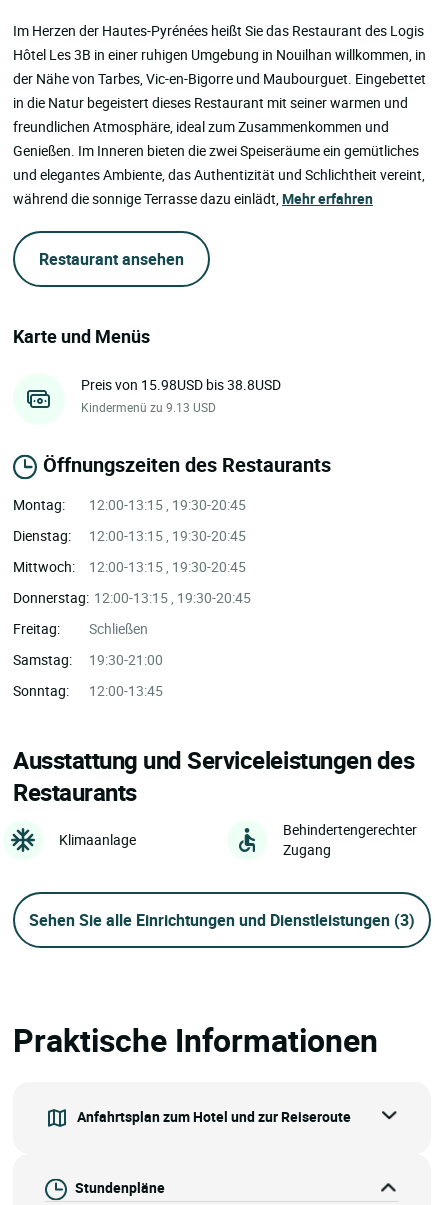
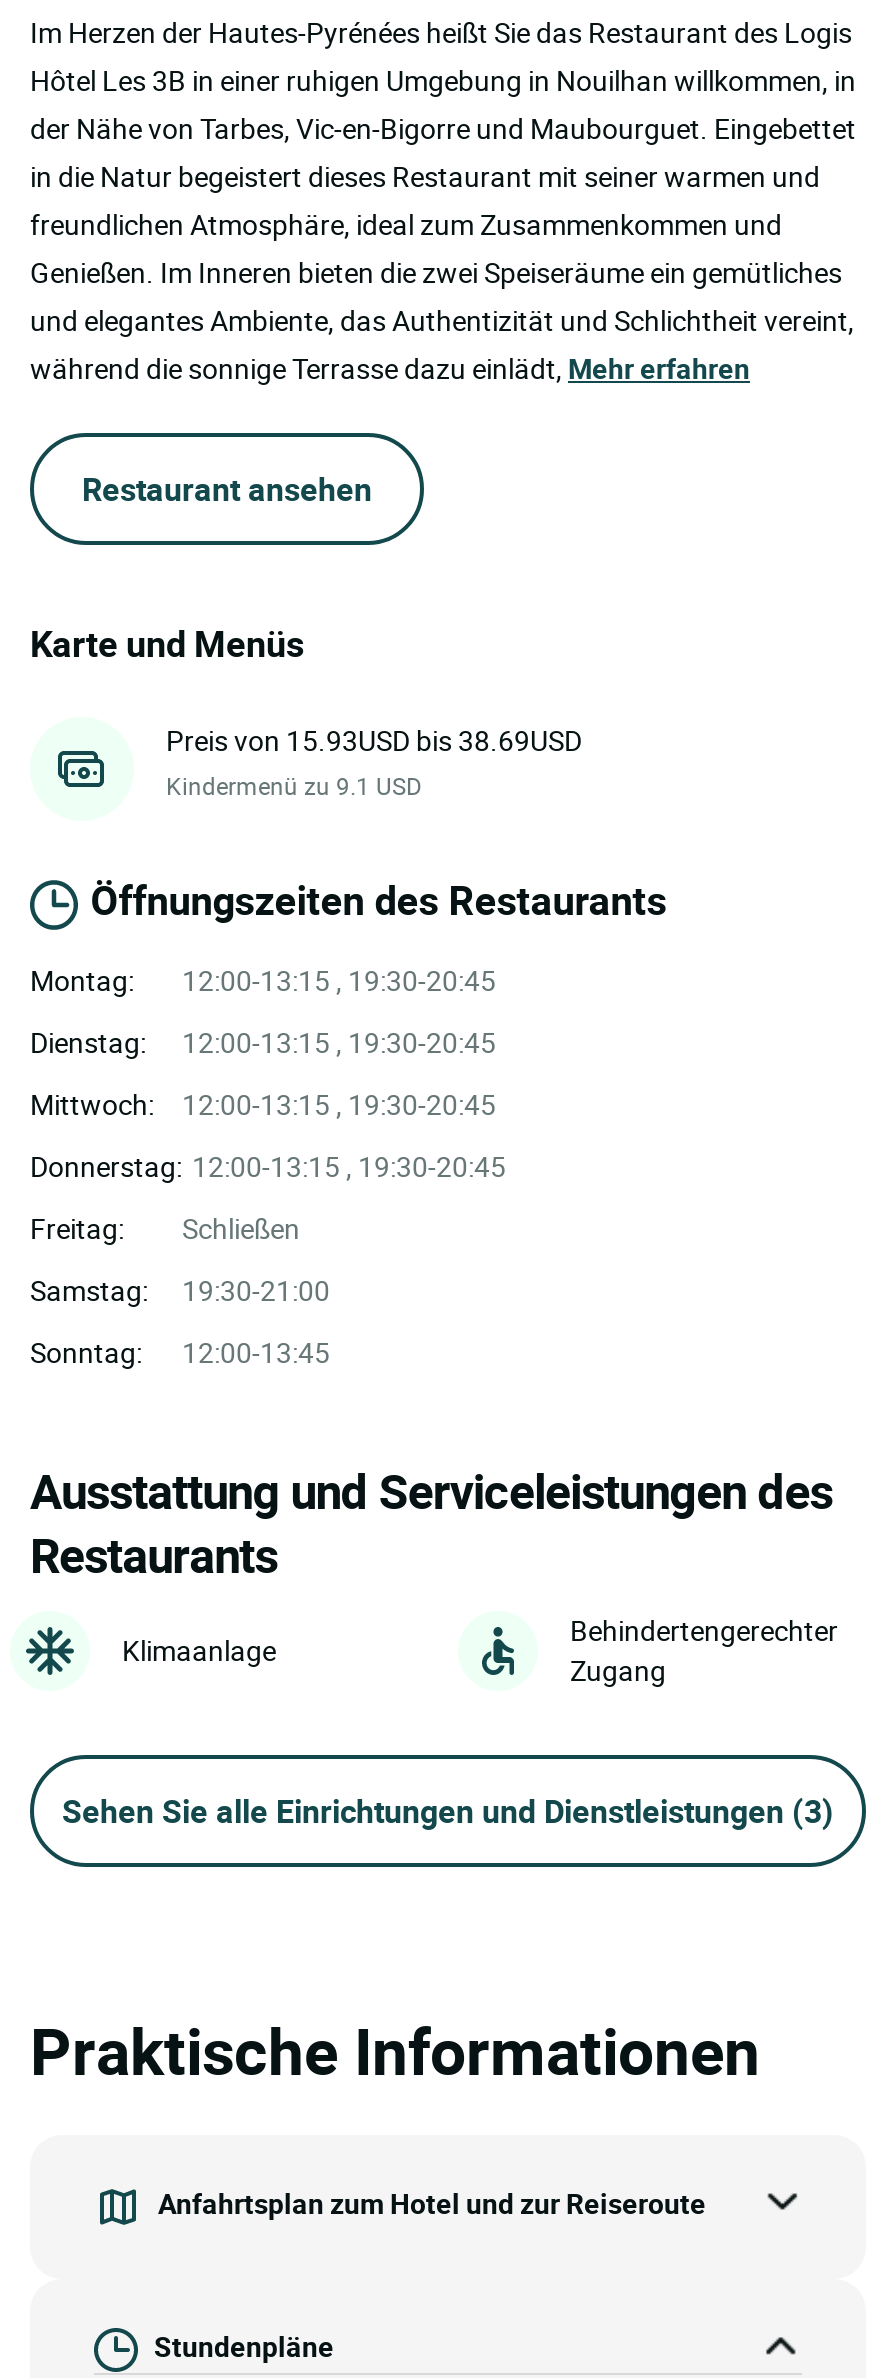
- Preis von 15.98USD bis 38.8USD
+ Preis von 15.93USD bis 38.69USD

- Kindermenü zu 9.13 USD
+ Kindermenü zu 9.1 USD
